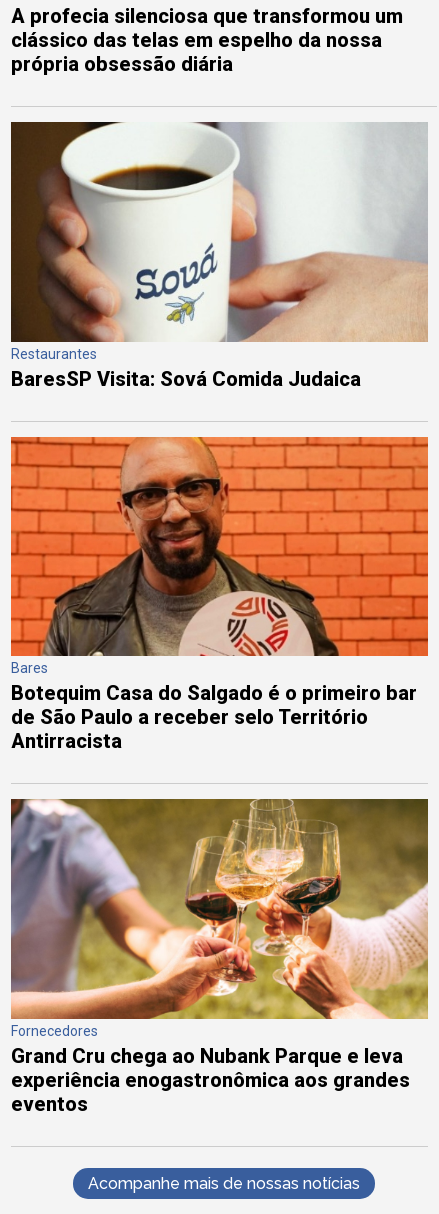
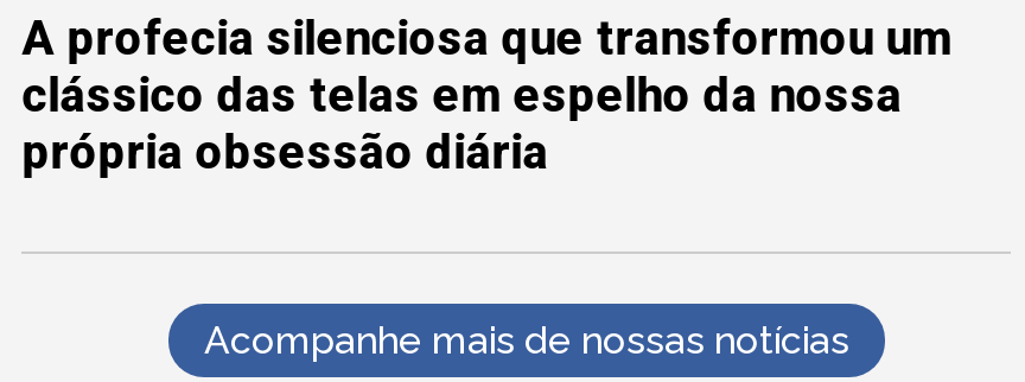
- [image]
- Restaurantes
- BaresSP Visita: Sová Comida Judaica

- [image]
- Bares
- Botequim Casa do Salgado é o primeiro bar
- de São Paulo a receber selo Território
- Antirracista

- [image]
- Fornecedores
- Grand Cru chega ao Nubank Parque e leva
- experiência enogastronômica aos grandes
- eventos
